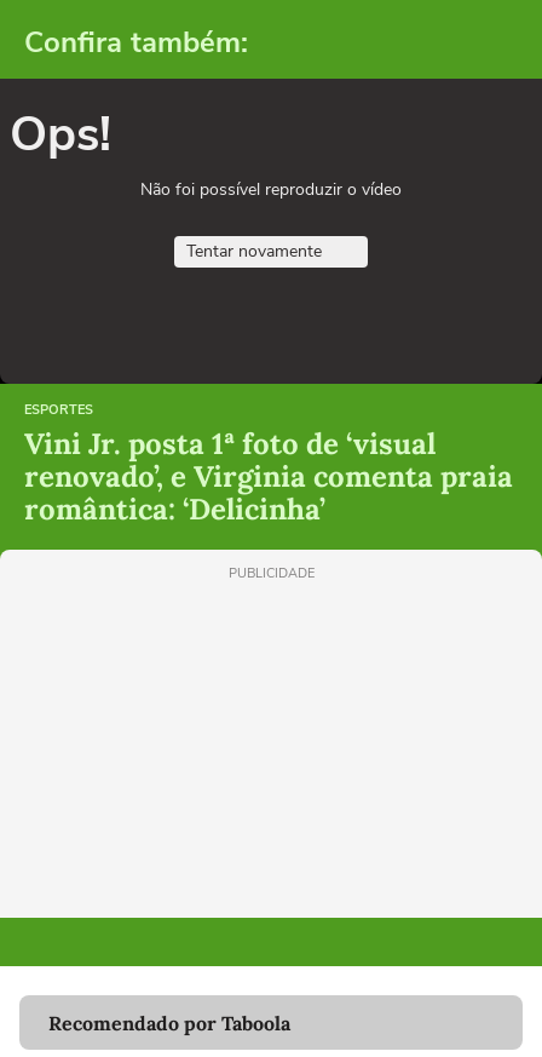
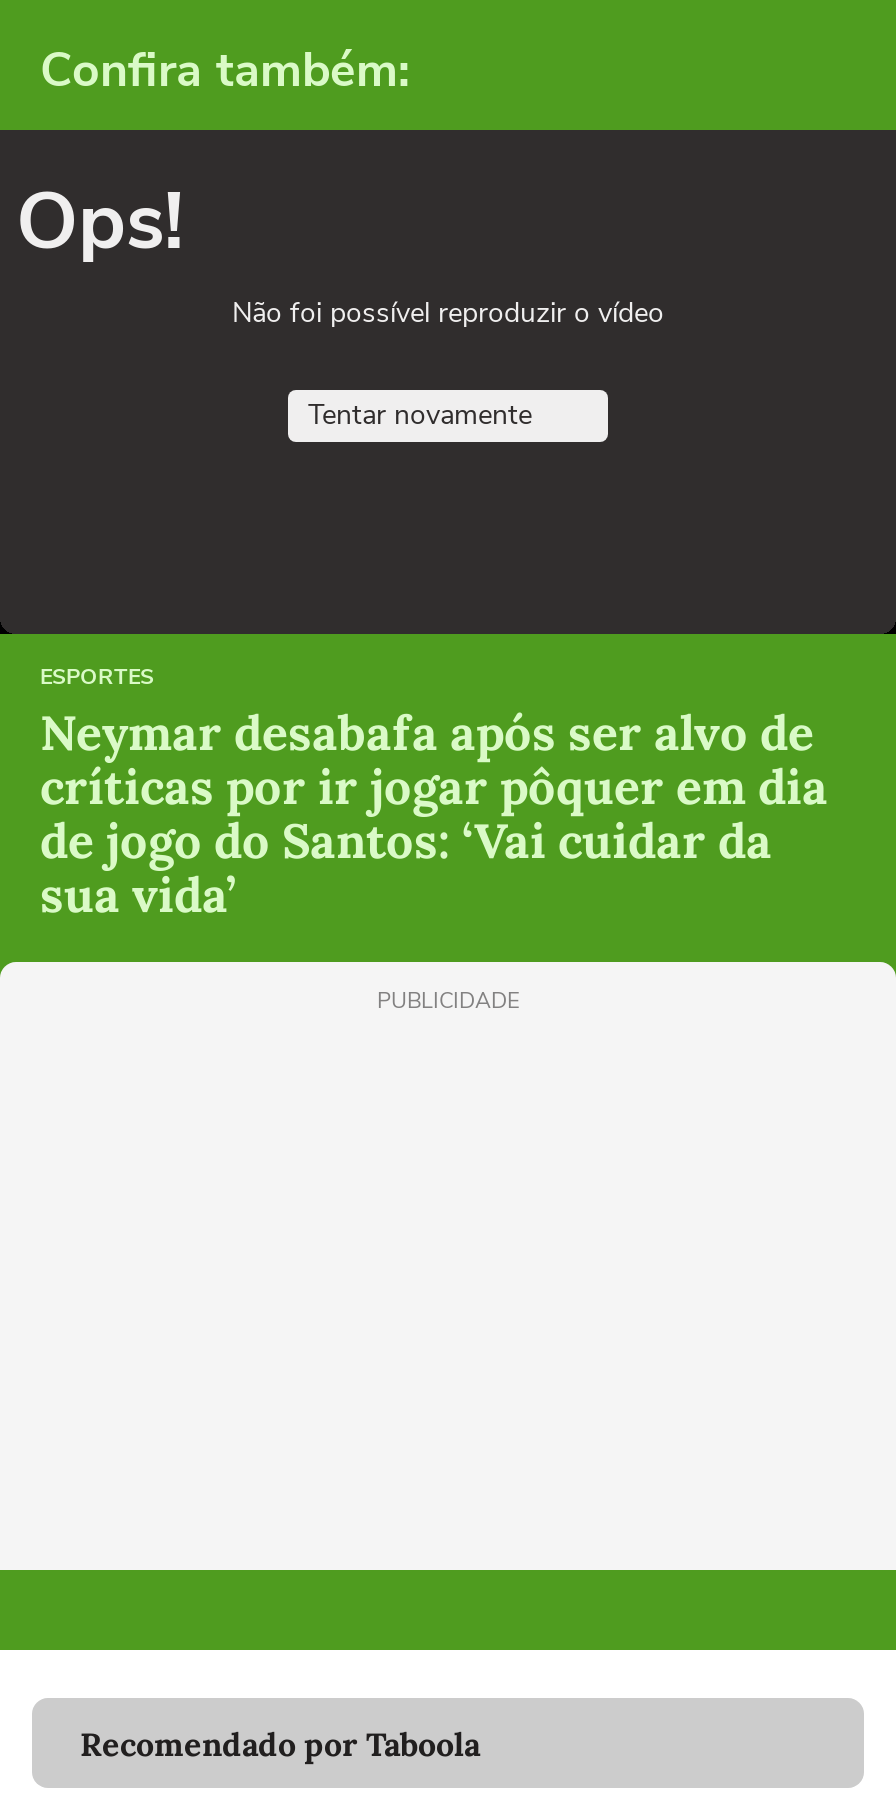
- Vini Jr. posta 1ª foto de ‘visual
- renovado’, e Virginia comenta praia
- romântica: ‘Delicinha’
+ Neymar desabafa após ser alvo de
+ críticas por ir jogar pôquer em dia
+ de jogo do Santos: ‘Vai cuidar da
+ sua vida’
